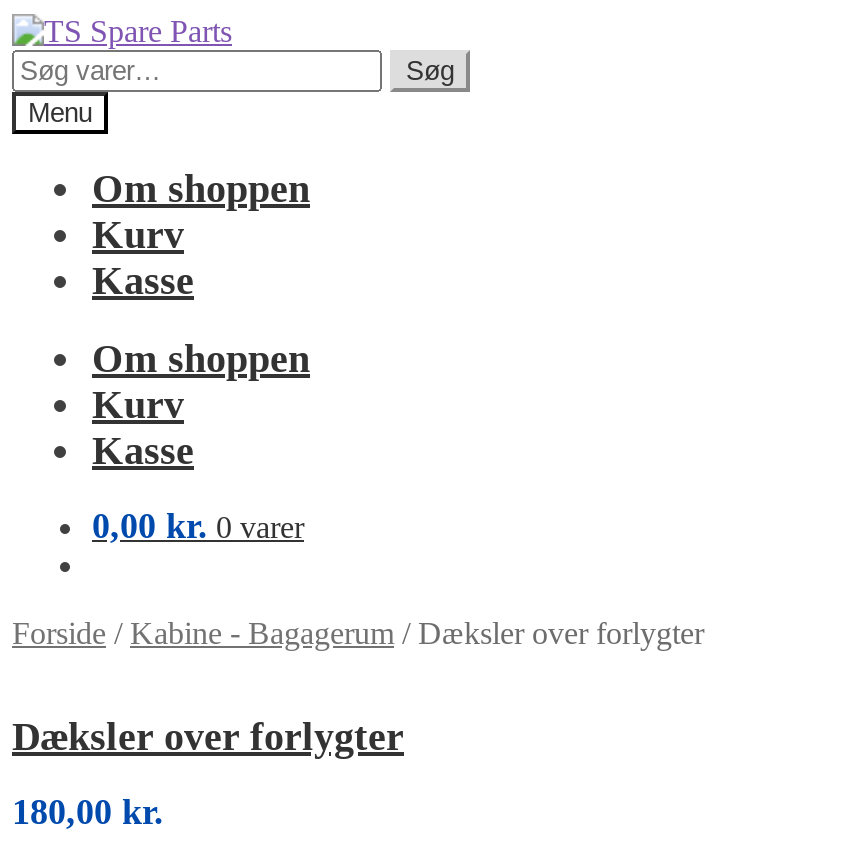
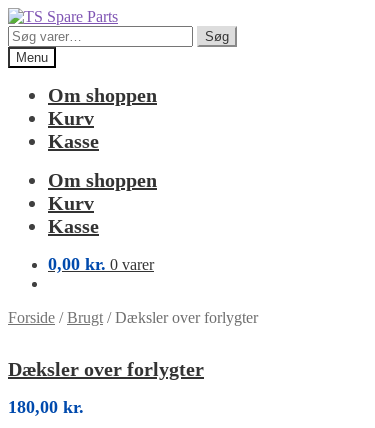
- Forside / Kabine - Bagagerum / Dæksler over forlygter
+ Forside / Brugt / Dæksler over forlygter
